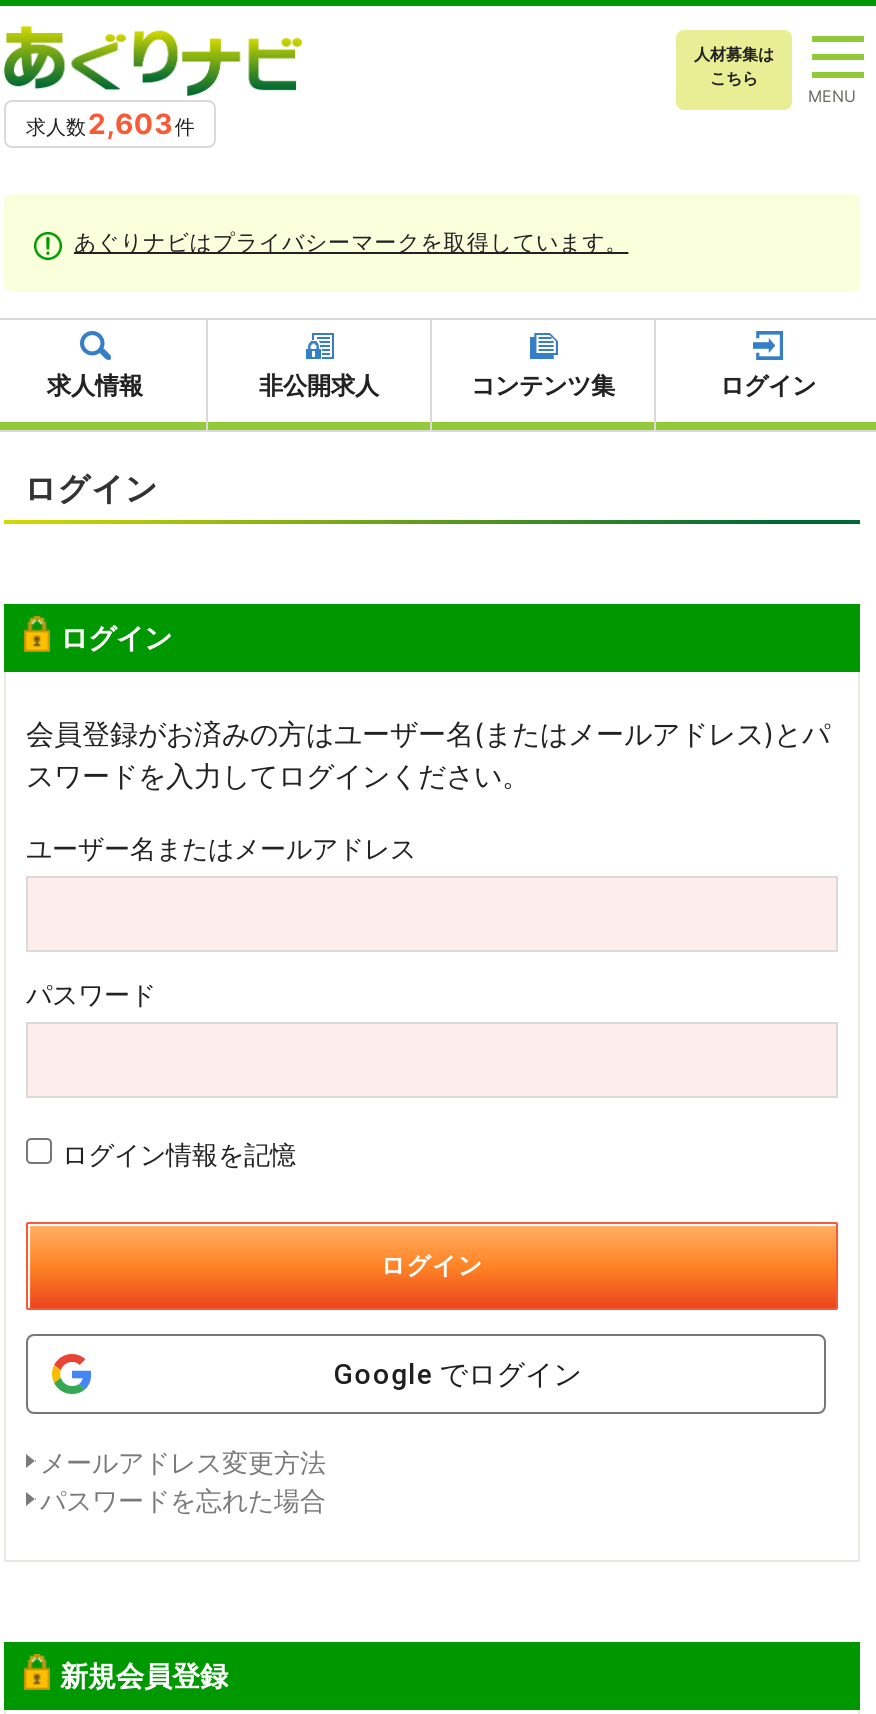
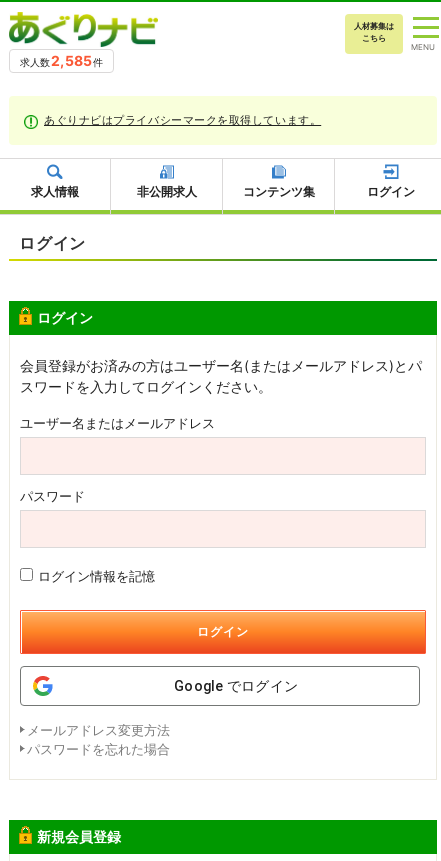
- 求人数2,603件
+ 求人数2,585件
